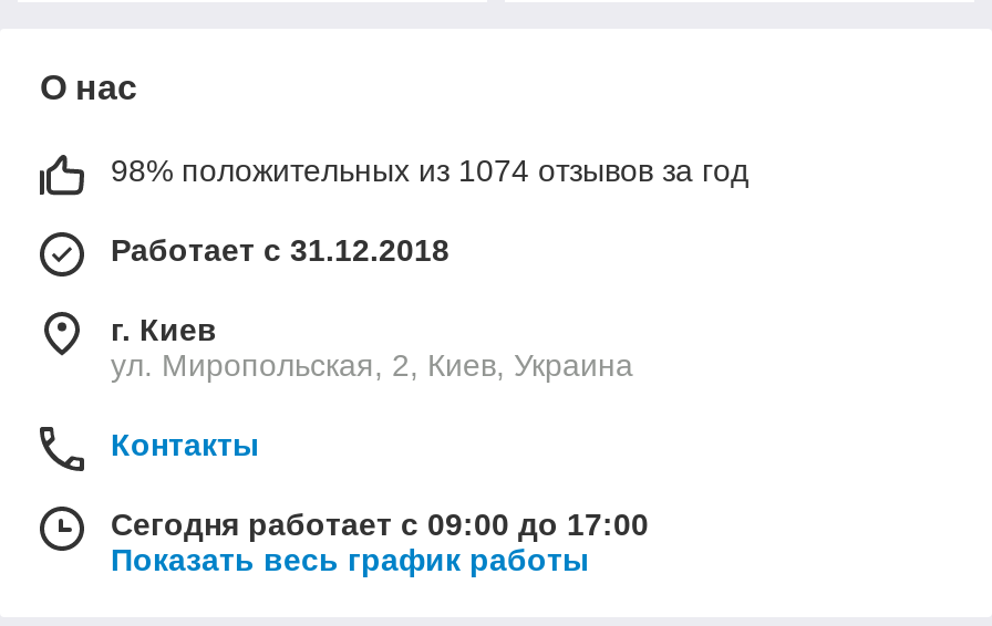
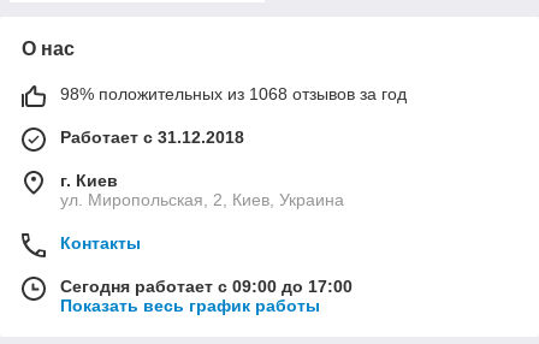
- 98% положительных из 1074 отзывов за год
+ 98% положительных из 1068 отзывов за год
